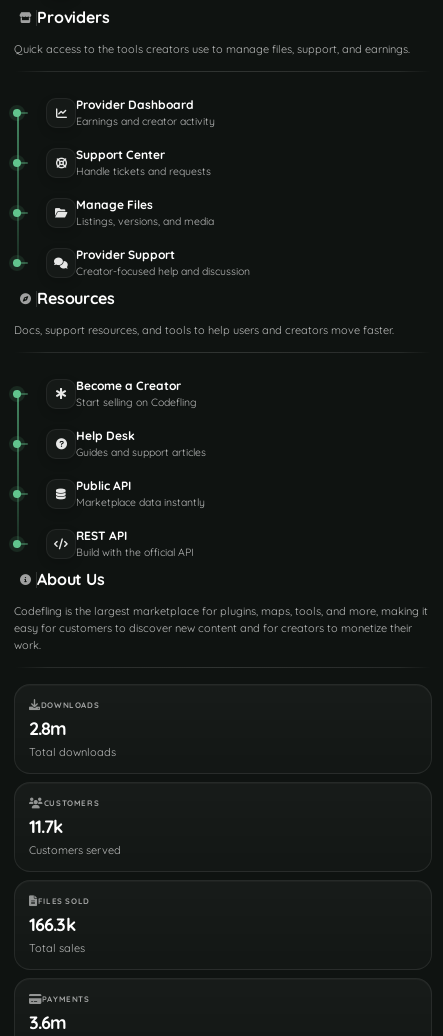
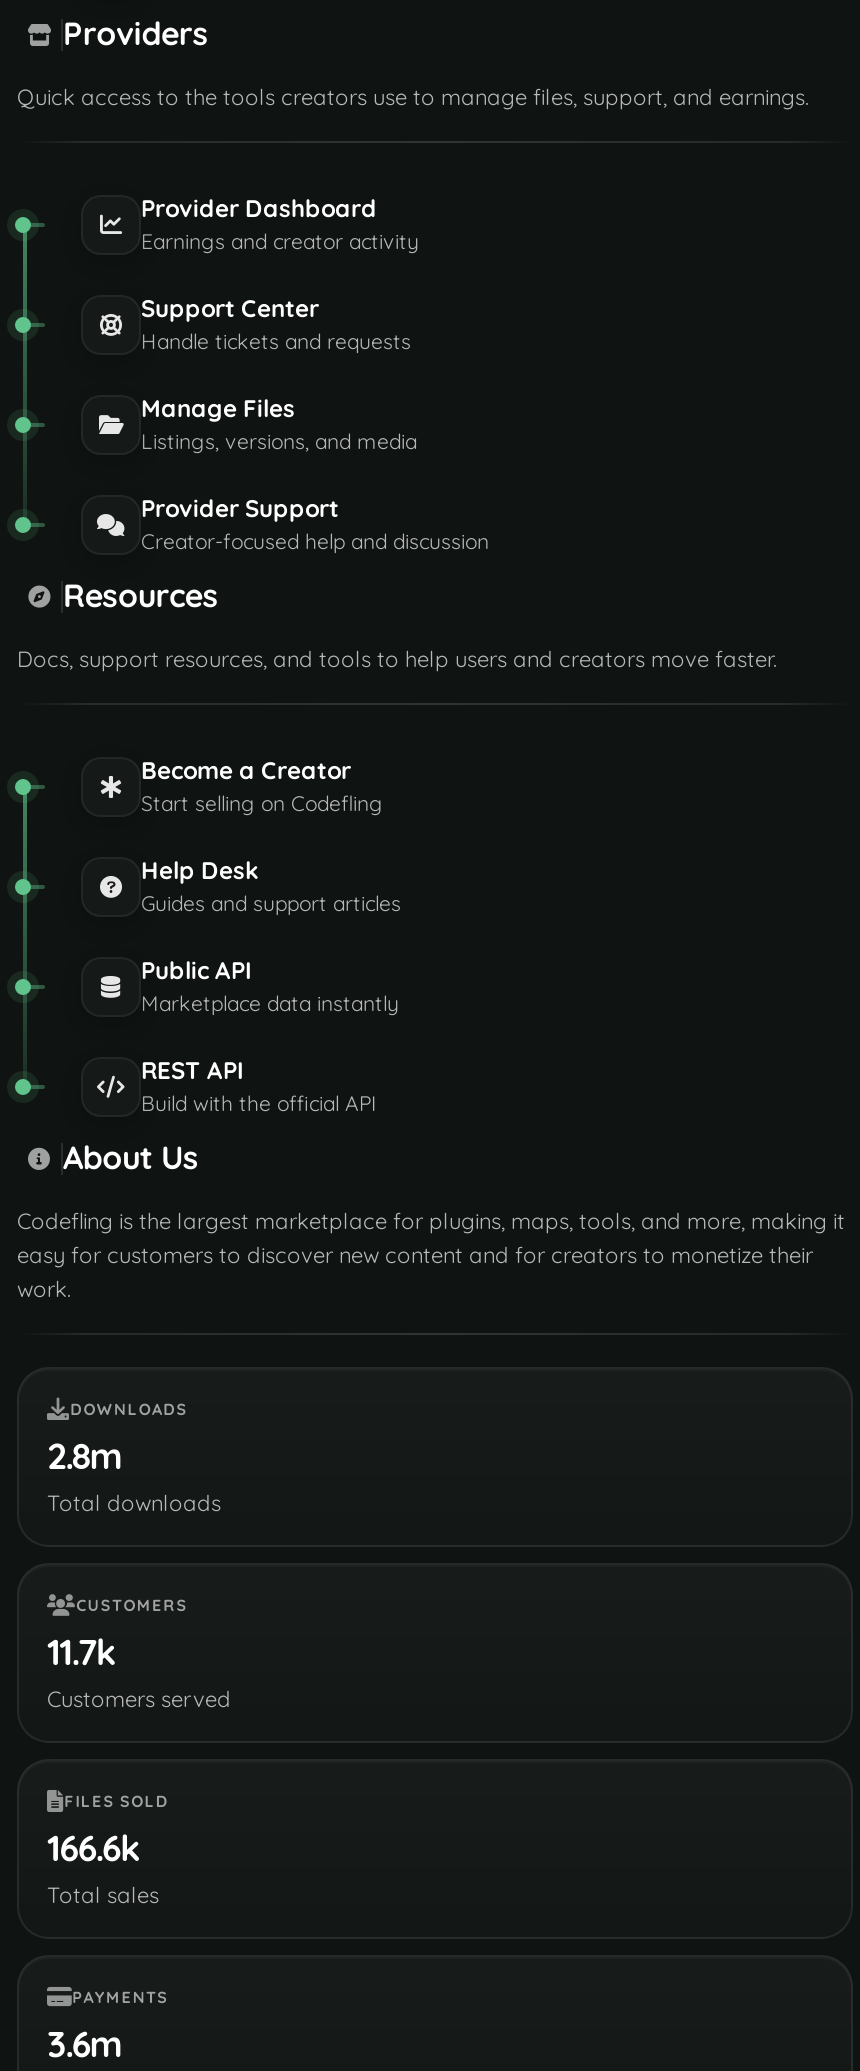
- 166.3k
+ 166.6k
